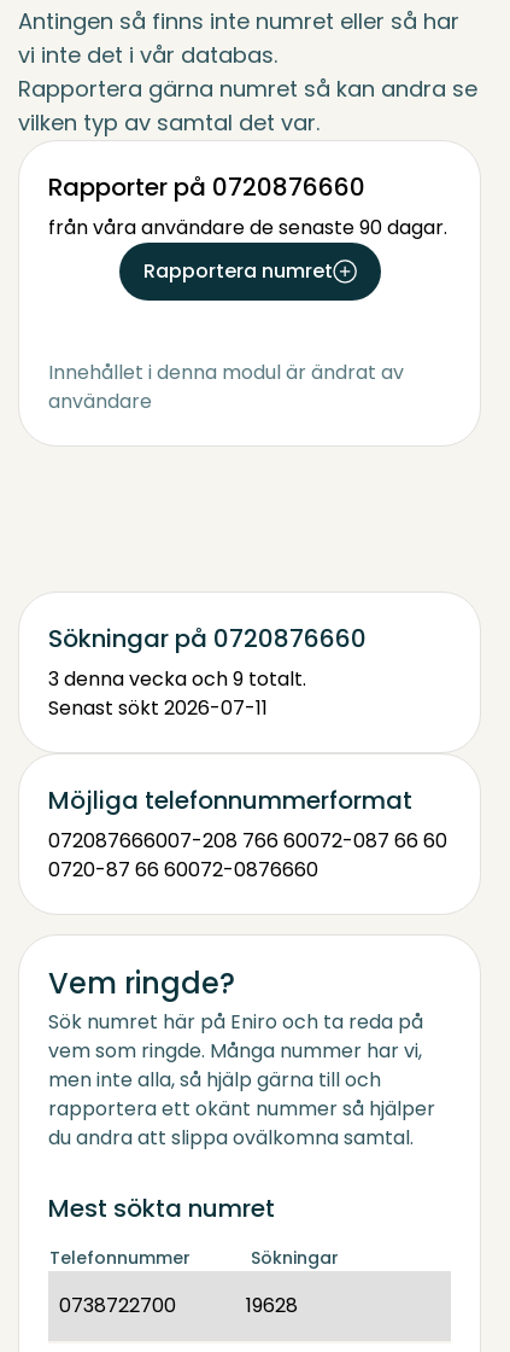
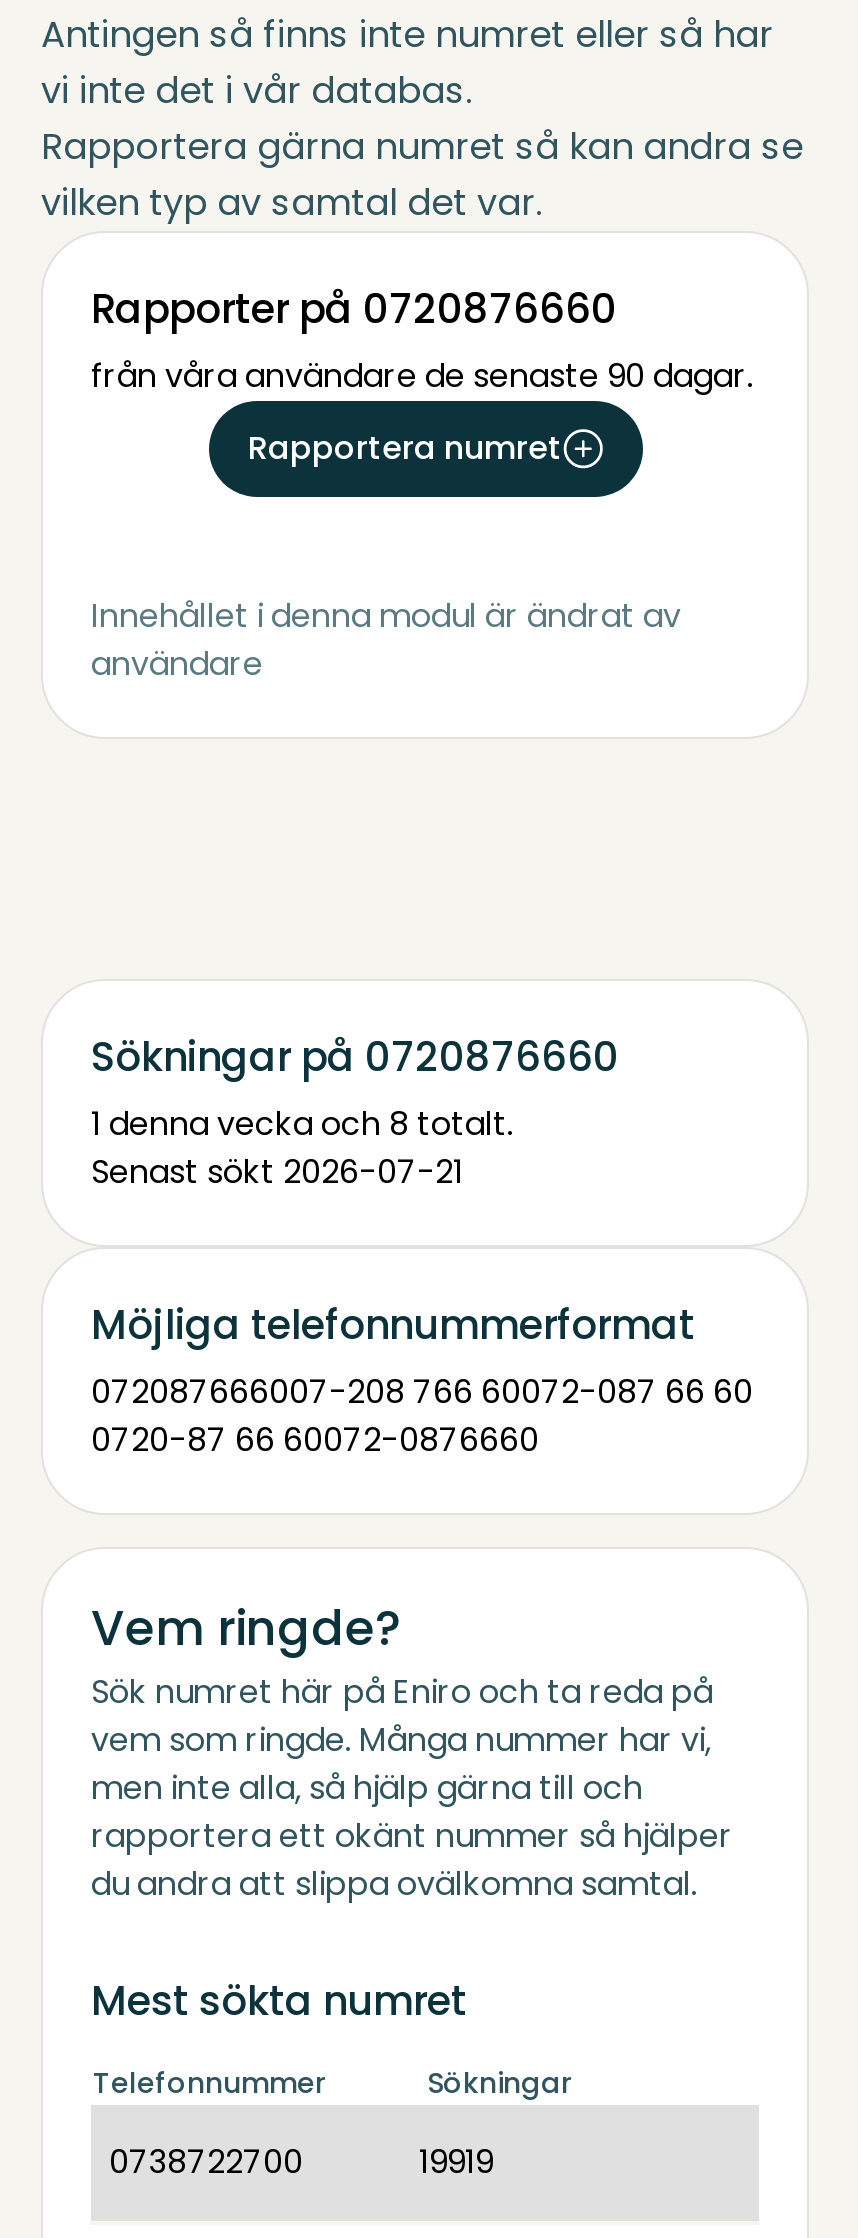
- 3 denna vecka och 9 totalt.
+ 1 denna vecka och 8 totalt.

- Senast sökt 2026-07-11
+ Senast sökt 2026-07-21

- 19628
+ 19919
